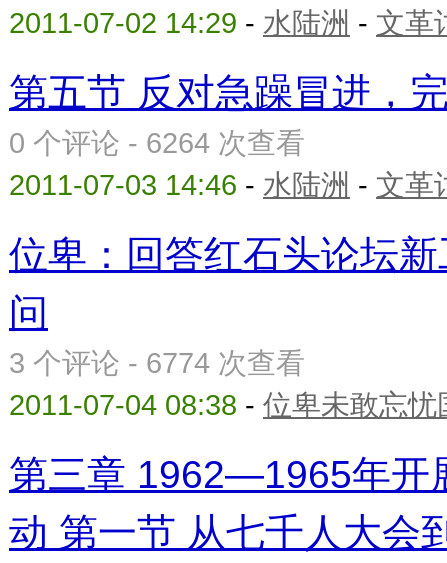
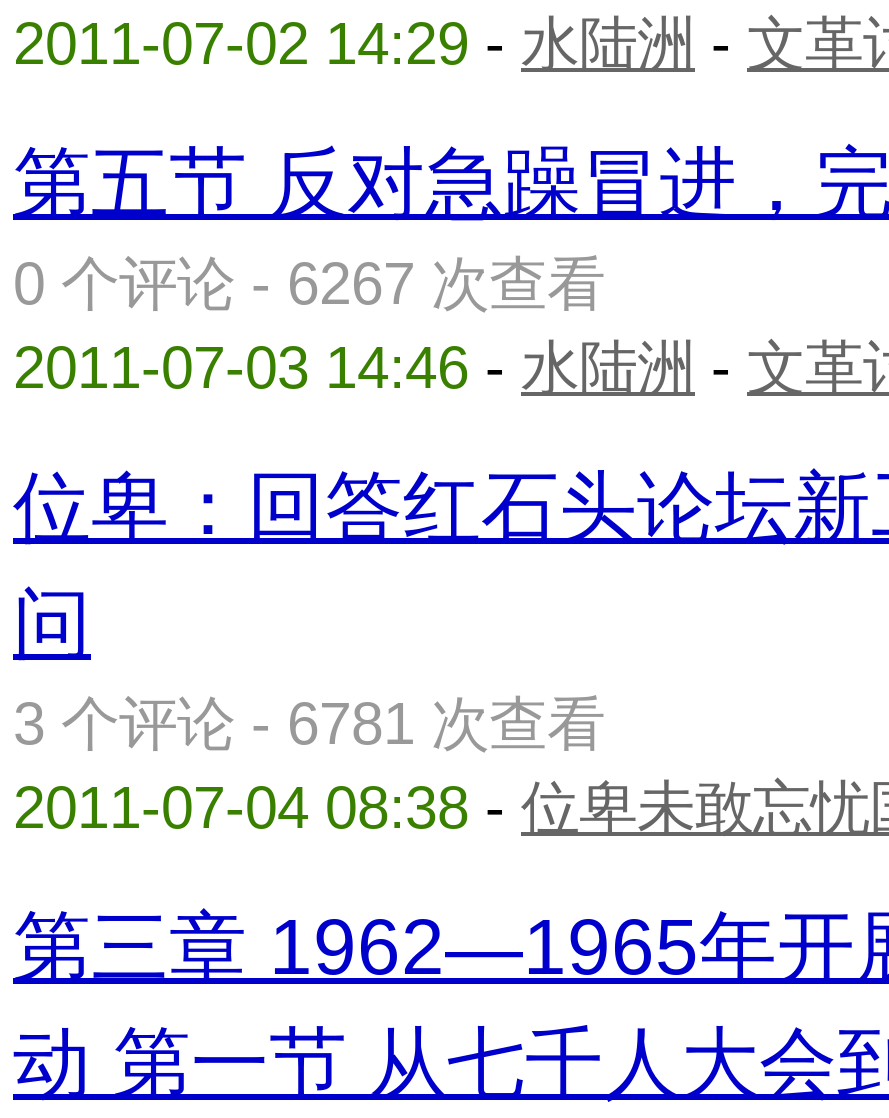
- 0 个评论 - 6264 次查看
+ 0 个评论 - 6267 次查看

- 3 个评论 - 6774 次查看
+ 3 个评论 - 6781 次查看
